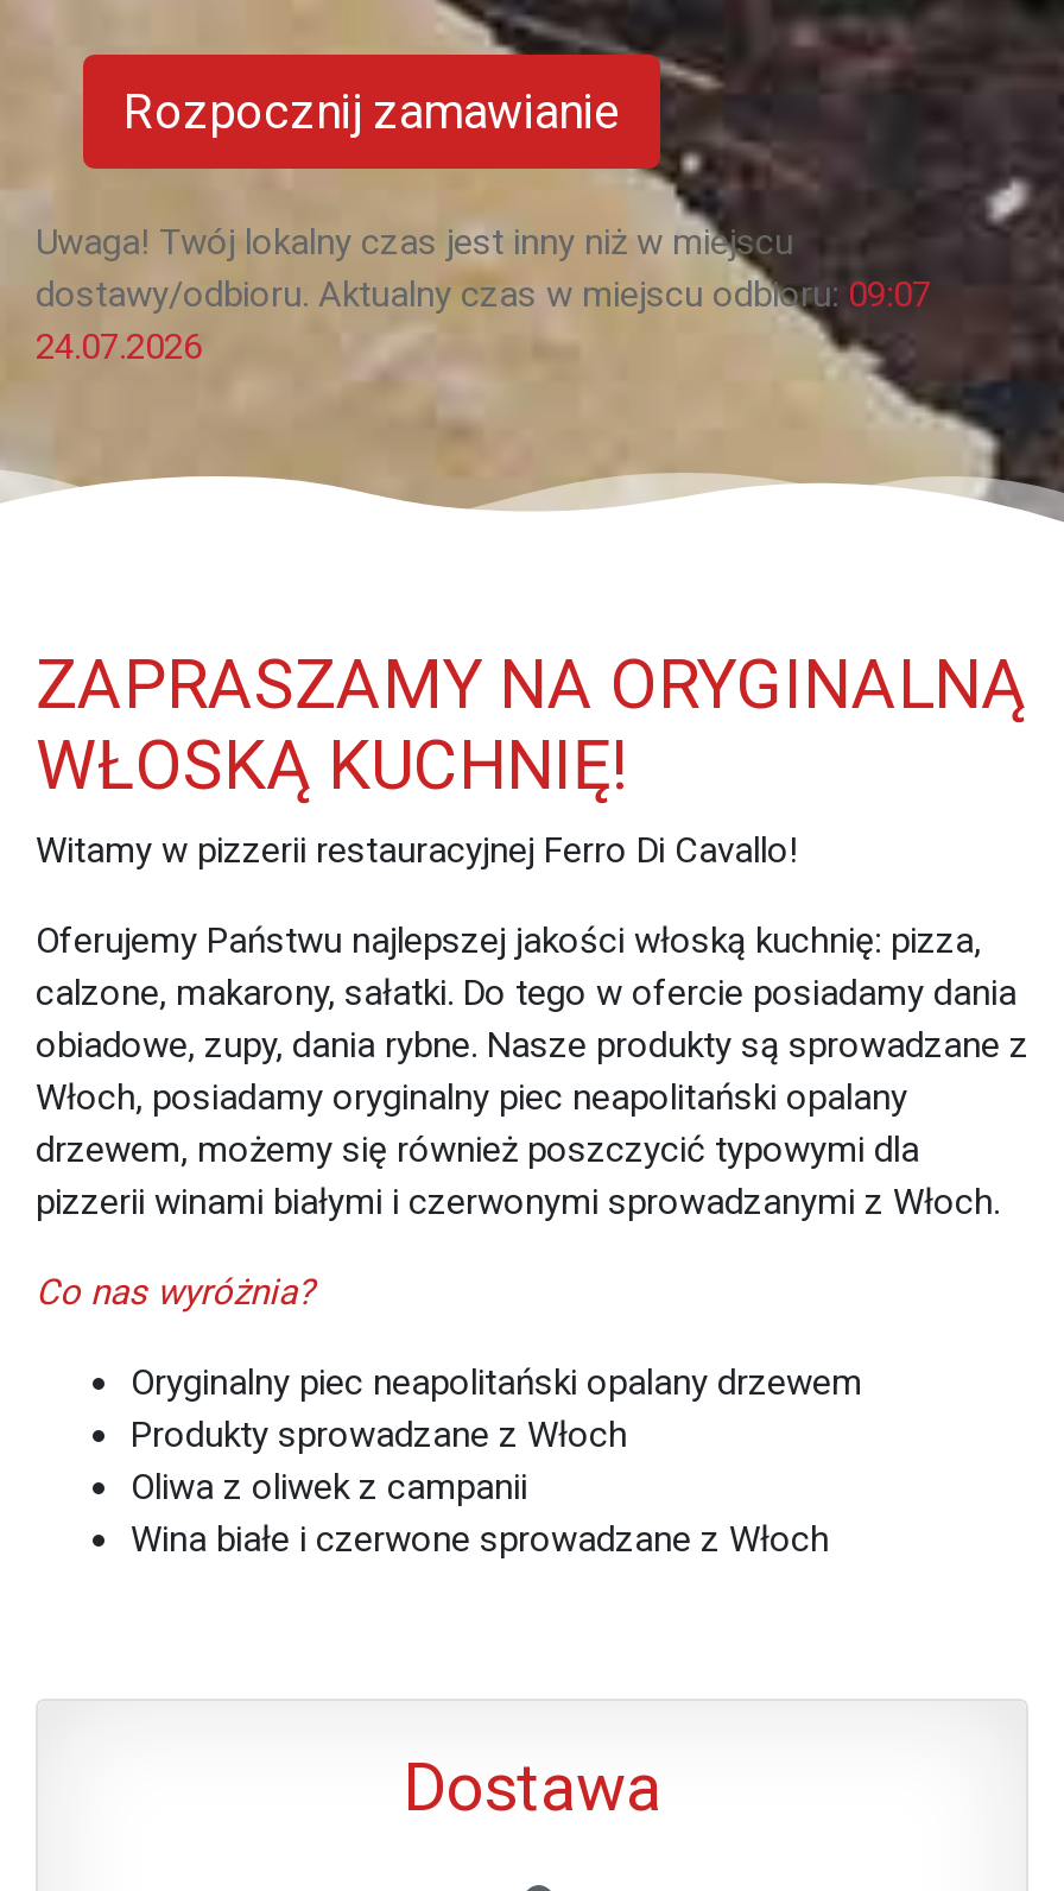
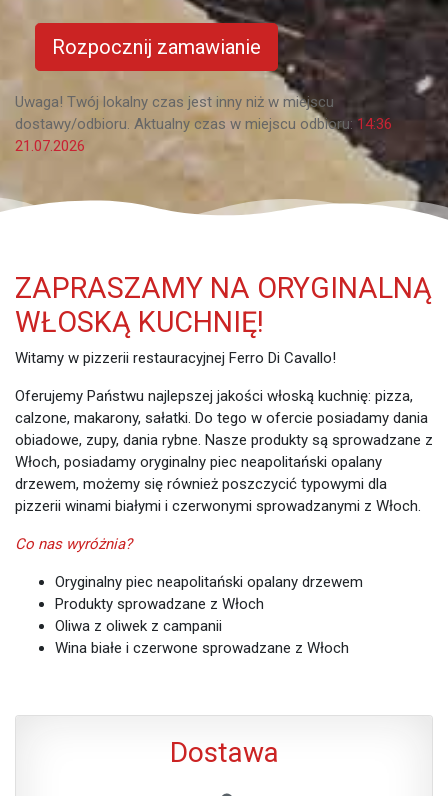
- dostawy/odbioru. Aktualny czas w miejscu odbioru:09:07
+ dostawy/odbioru. Aktualny czas w miejscu odbioru:14:36

- 24.07.2026
+ 21.07.2026
